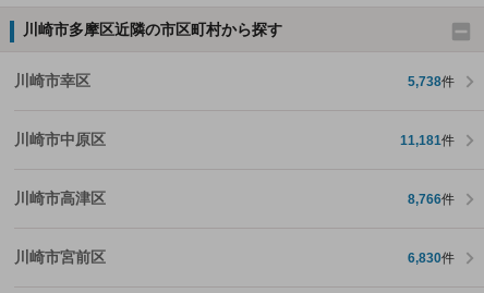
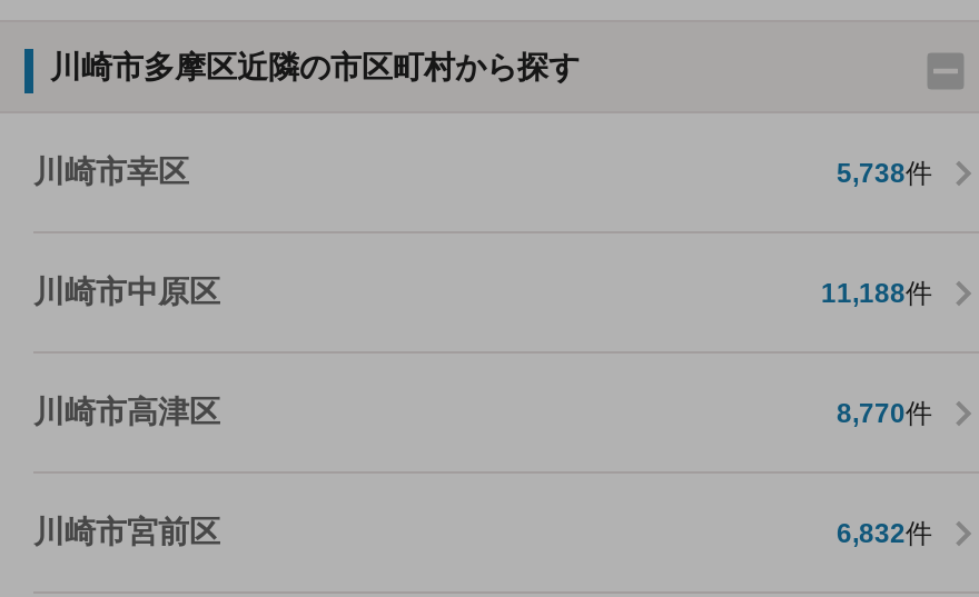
- 11,181件
+ 11,188件

- 8,766件
+ 8,770件

- 6,830件
+ 6,832件
